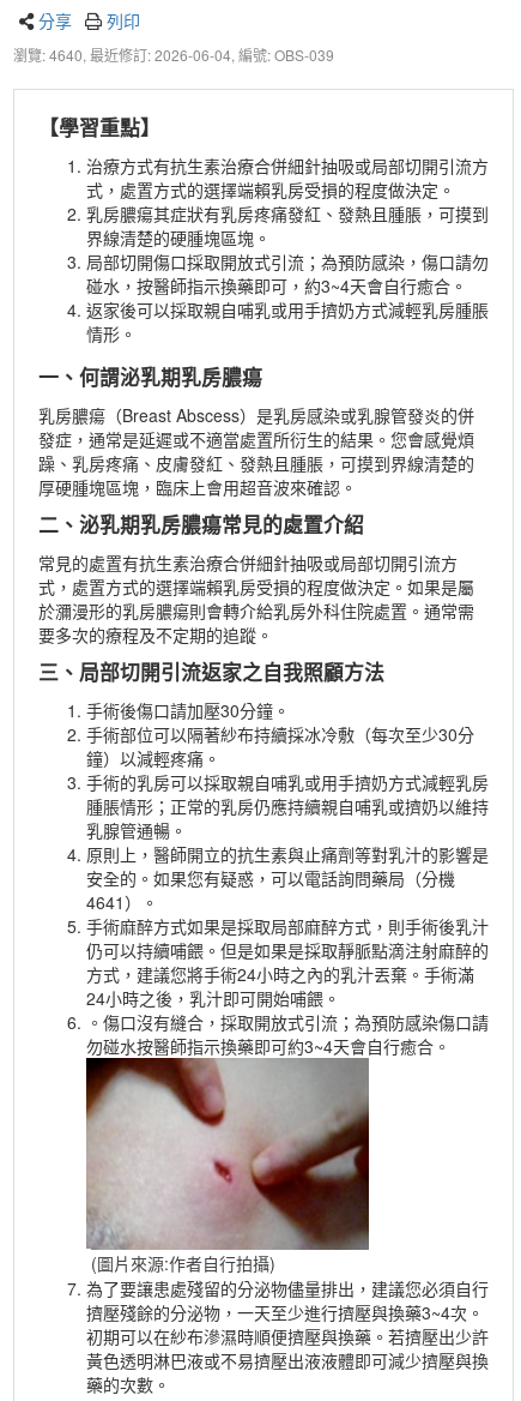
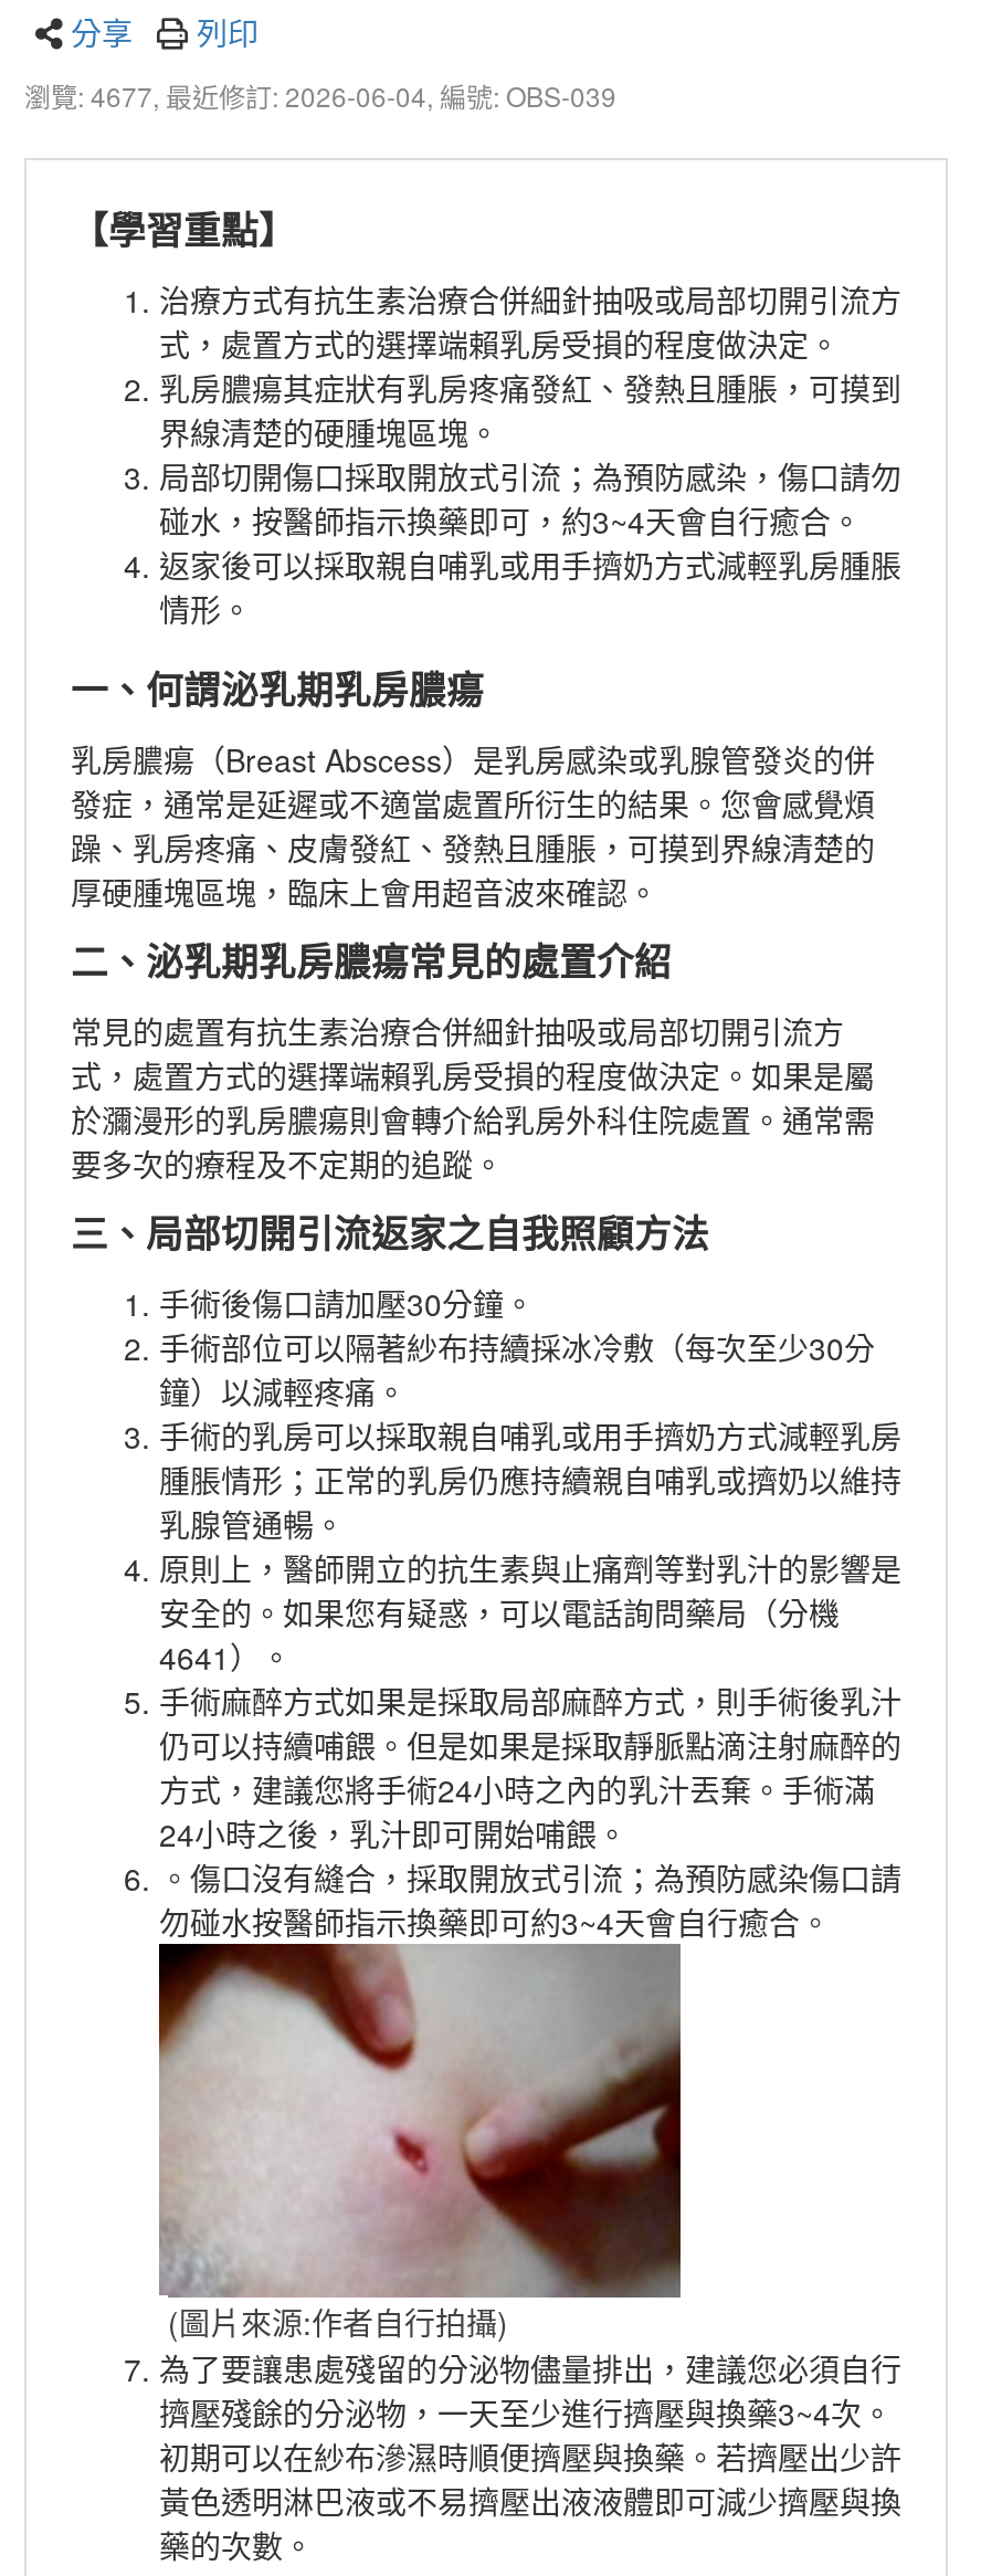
- 瀏覽: 4640,最近修訂: 2026-06-04,編號: OBS-039
+ 瀏覽: 4677,最近修訂: 2026-06-04,編號: OBS-039
